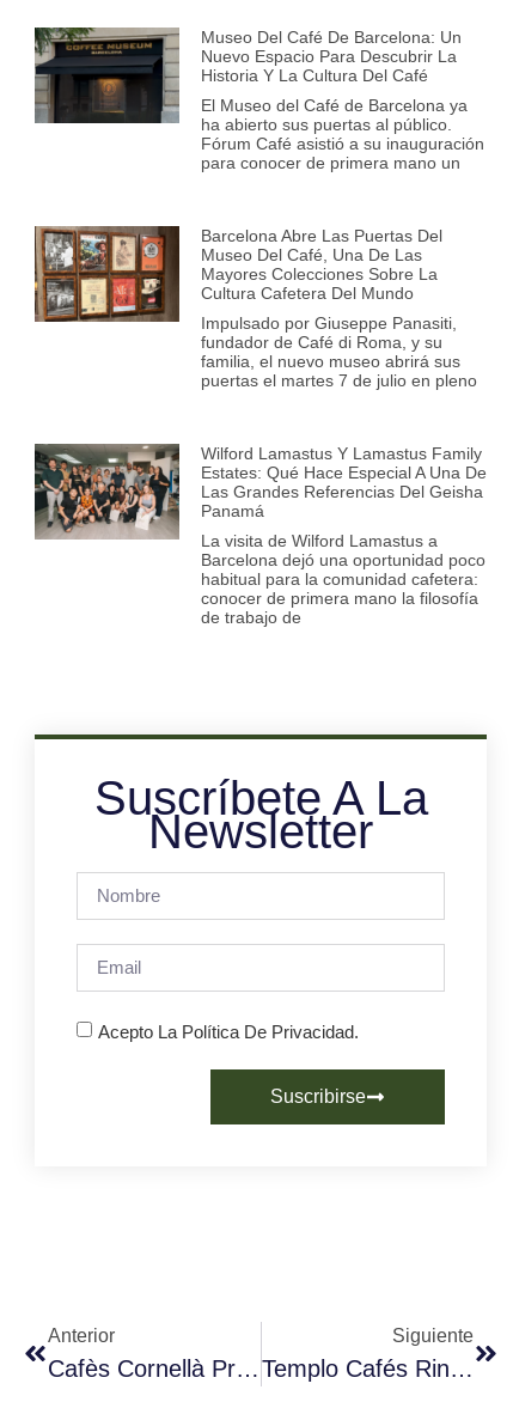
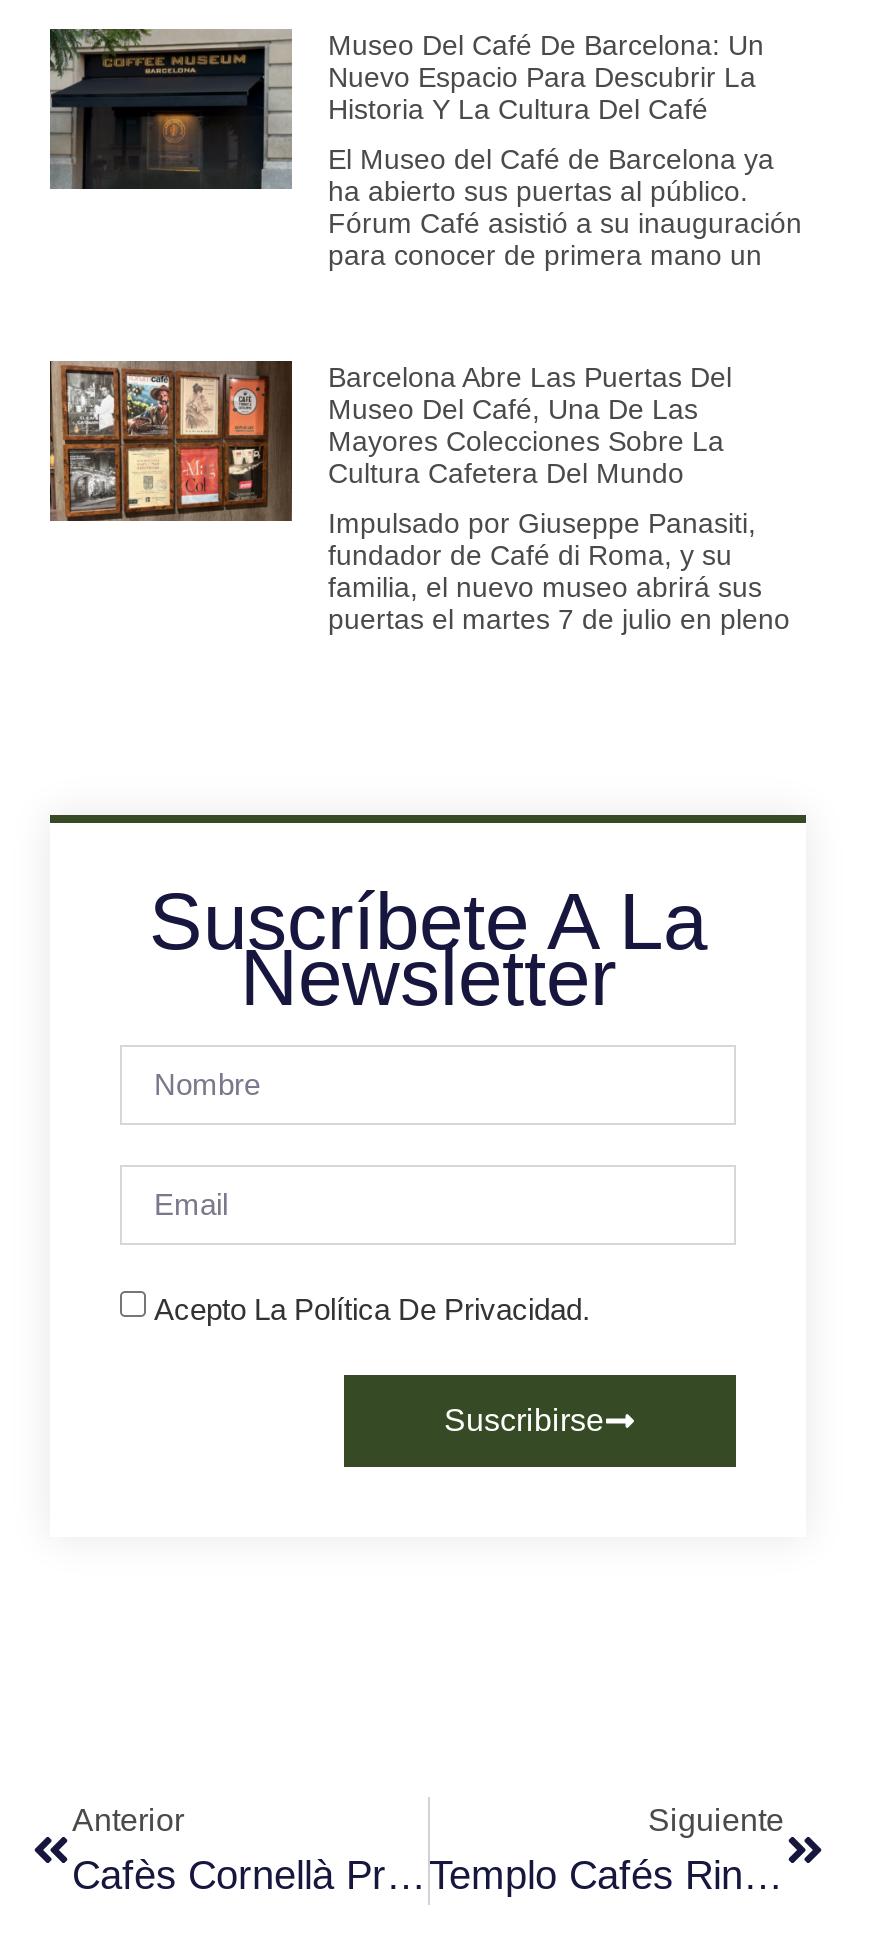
- [image]
- Wilford Lamastus Y Lamastus Family
- Estates: Qué Hace Especial A Una De
- Las Grandes Referencias Del Geisha
- Panamá
- La visita de Wilford Lamastus a
- Barcelona dejó una oportunidad poco
- habitual para la comunidad cafetera:
- conocer de primera mano la filosofía
- de trabajo de
